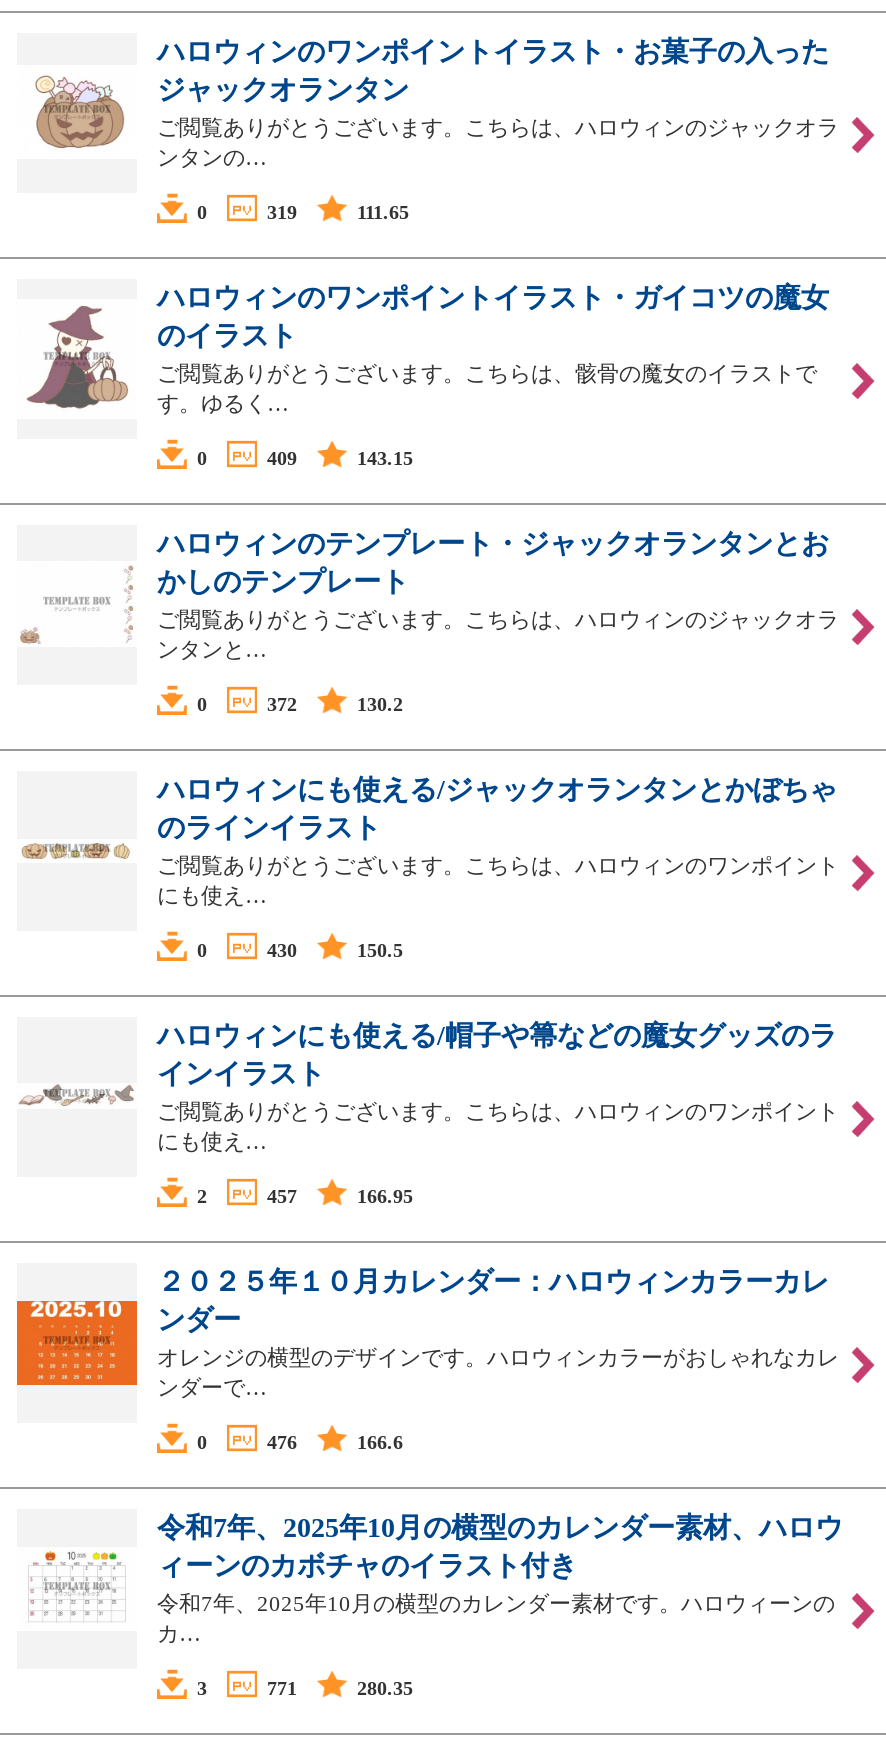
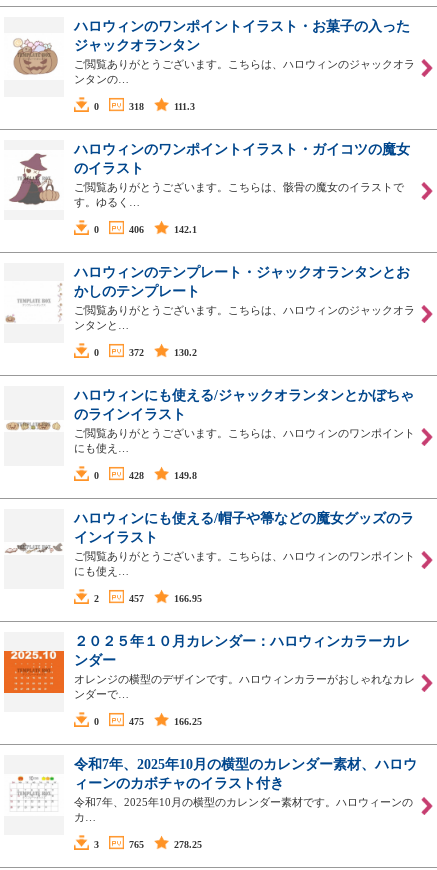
- 319
+ 318

- 111.65
+ 111.3

- 409
+ 406

- 143.15
+ 142.1

- 430
+ 428

- 150.5
+ 149.8

- 476
+ 475

- 166.6
+ 166.25

- 771
+ 765

- 280.35
+ 278.25
